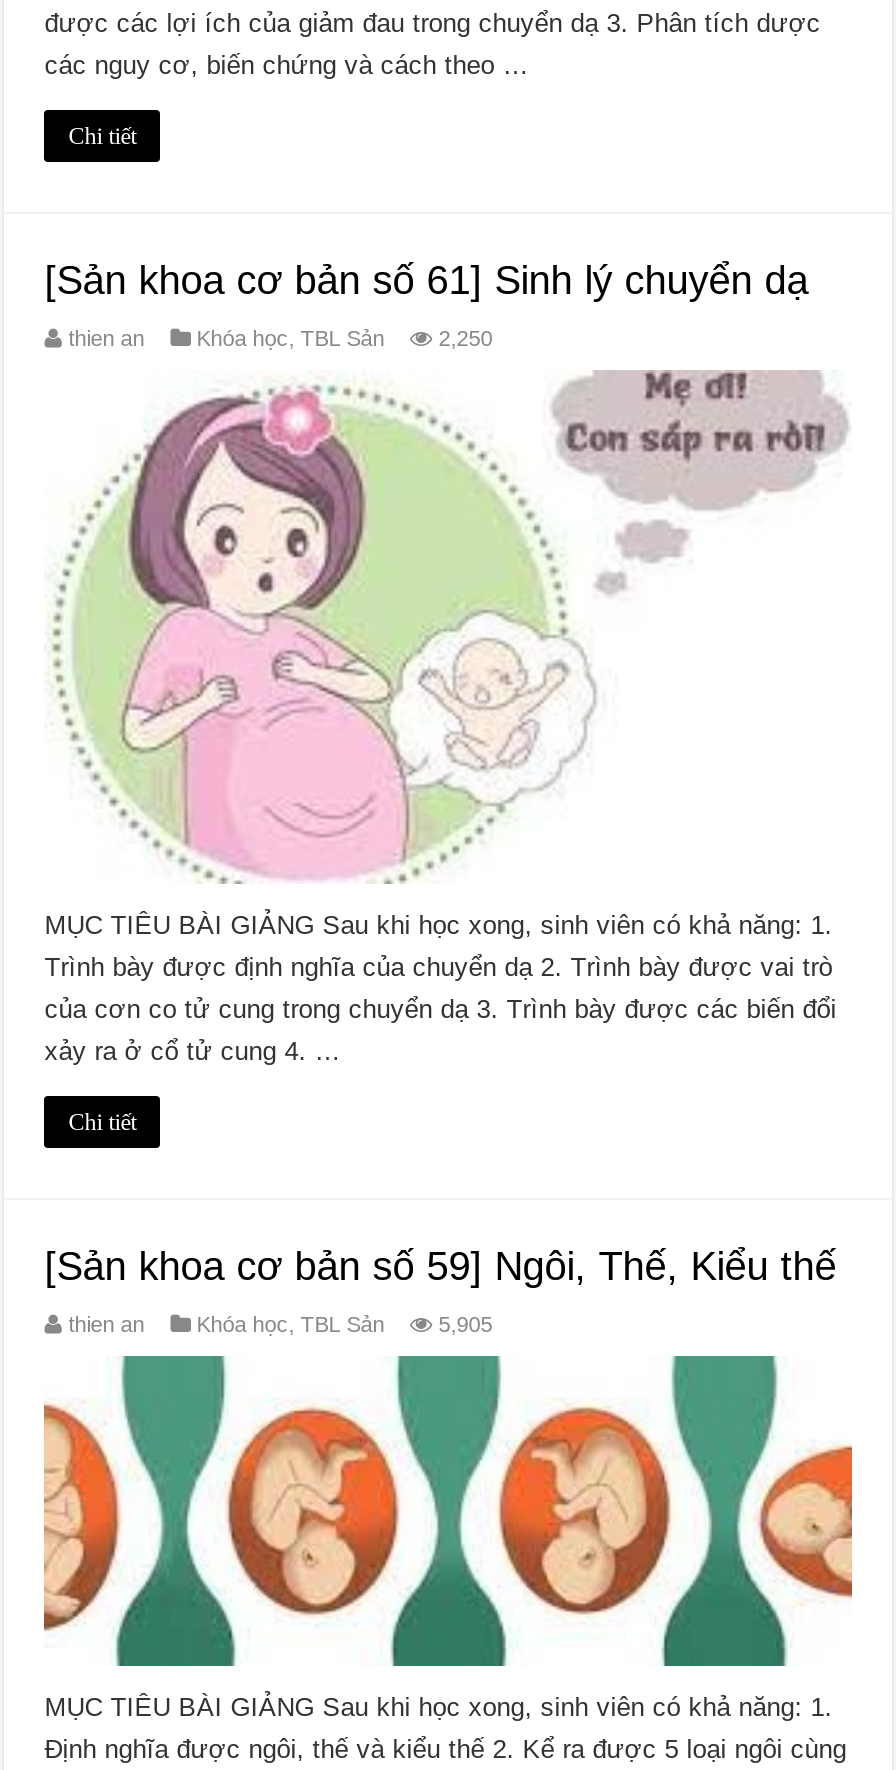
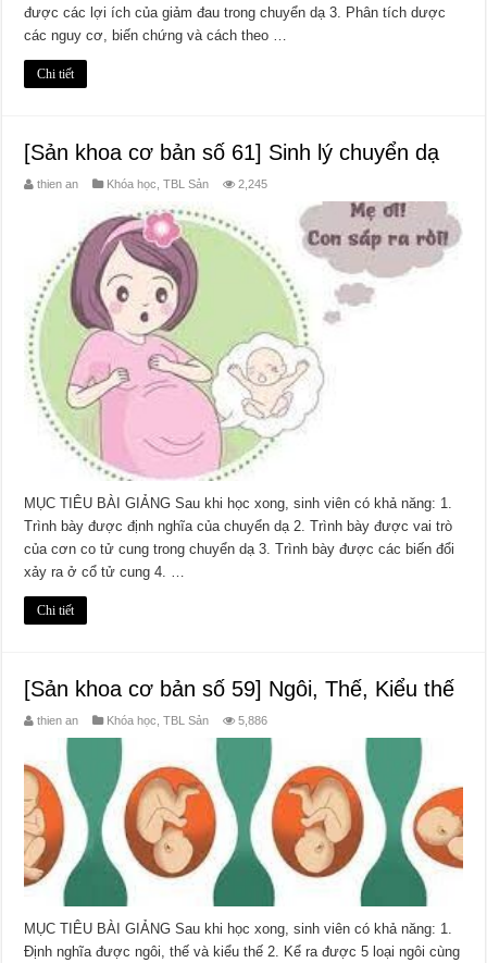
- 2,250
+ 2,245

- 5,905
+ 5,886
